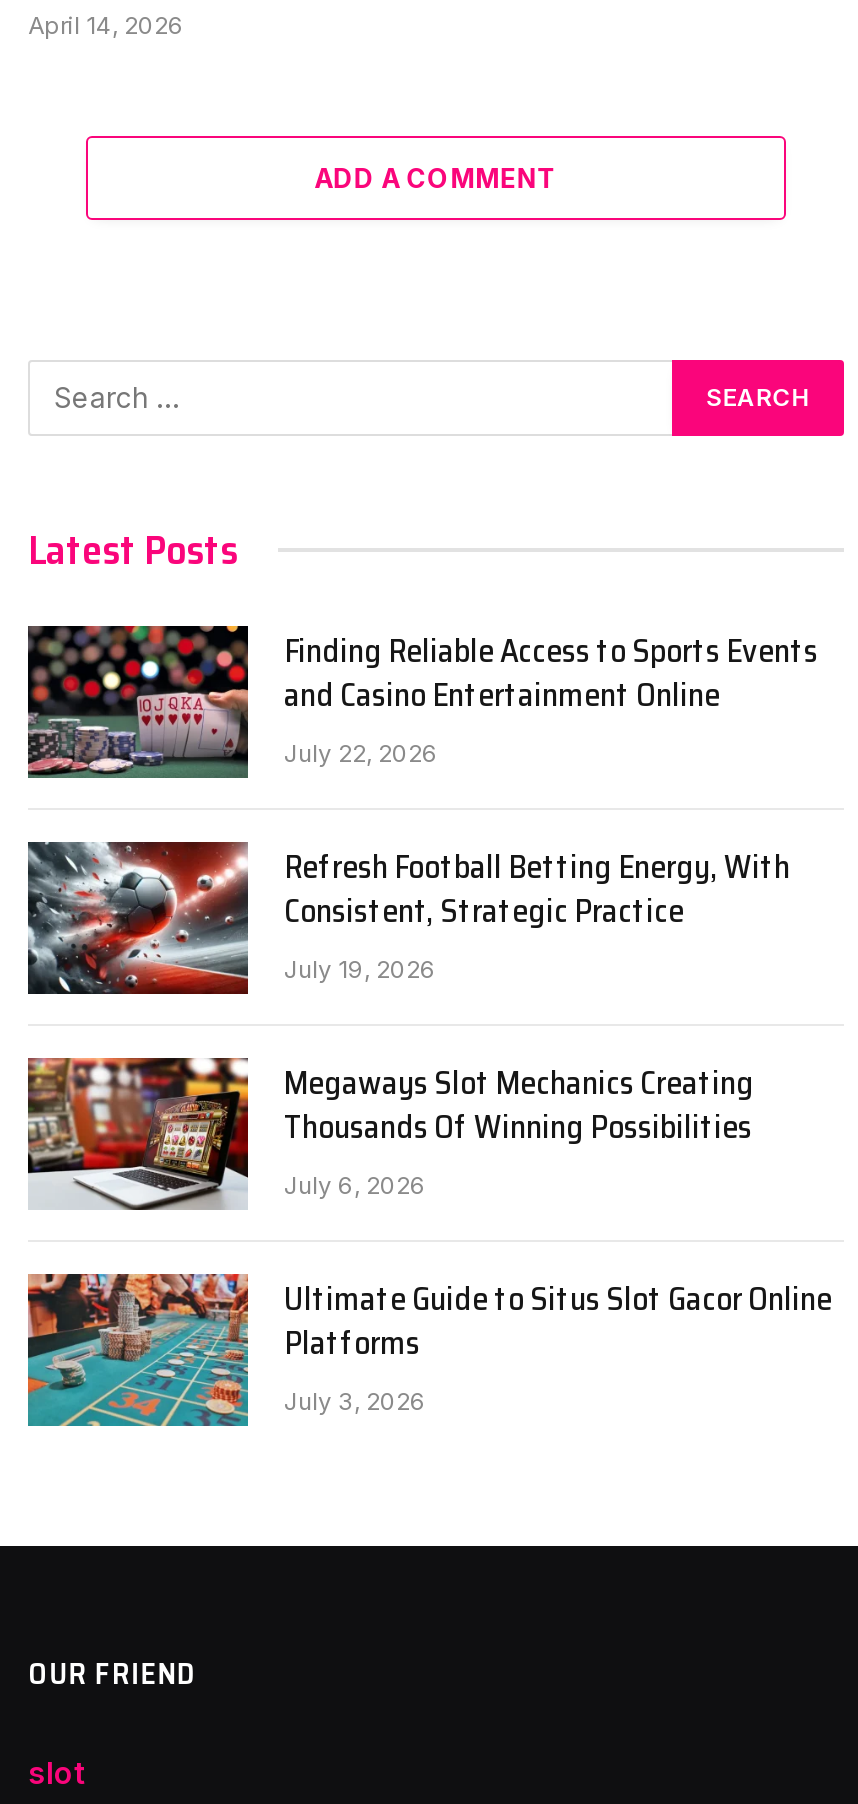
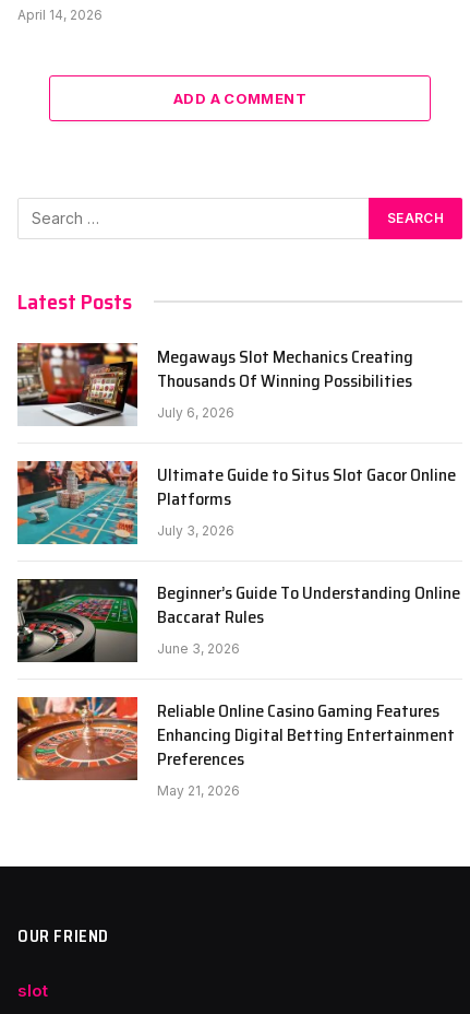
- [image]
- Finding Reliable Access to Sports Events
- and Casino Entertainment Online
- July 22, 2026
- Refresh Football Betting Energy, With
- Consistent, Strategic Practice
- July 19, 2026

- [image]

moved up: [image] | Megaways Slot Mechanics Creating | Thousands Of Winning Possibilities | July 6, 2026 | Ultimate Guide to Situs Slot Gacor Online | Platforms | July 3, 2026

+ [image]
+ Beginner’s Guide To Understanding Online
+ Baccarat Rules
+ June 3, 2026
+ Reliable Online Casino Gaming Features
+ Enhancing Digital Betting Entertainment
+ Preferences
+ May 21, 2026

+ [image]
